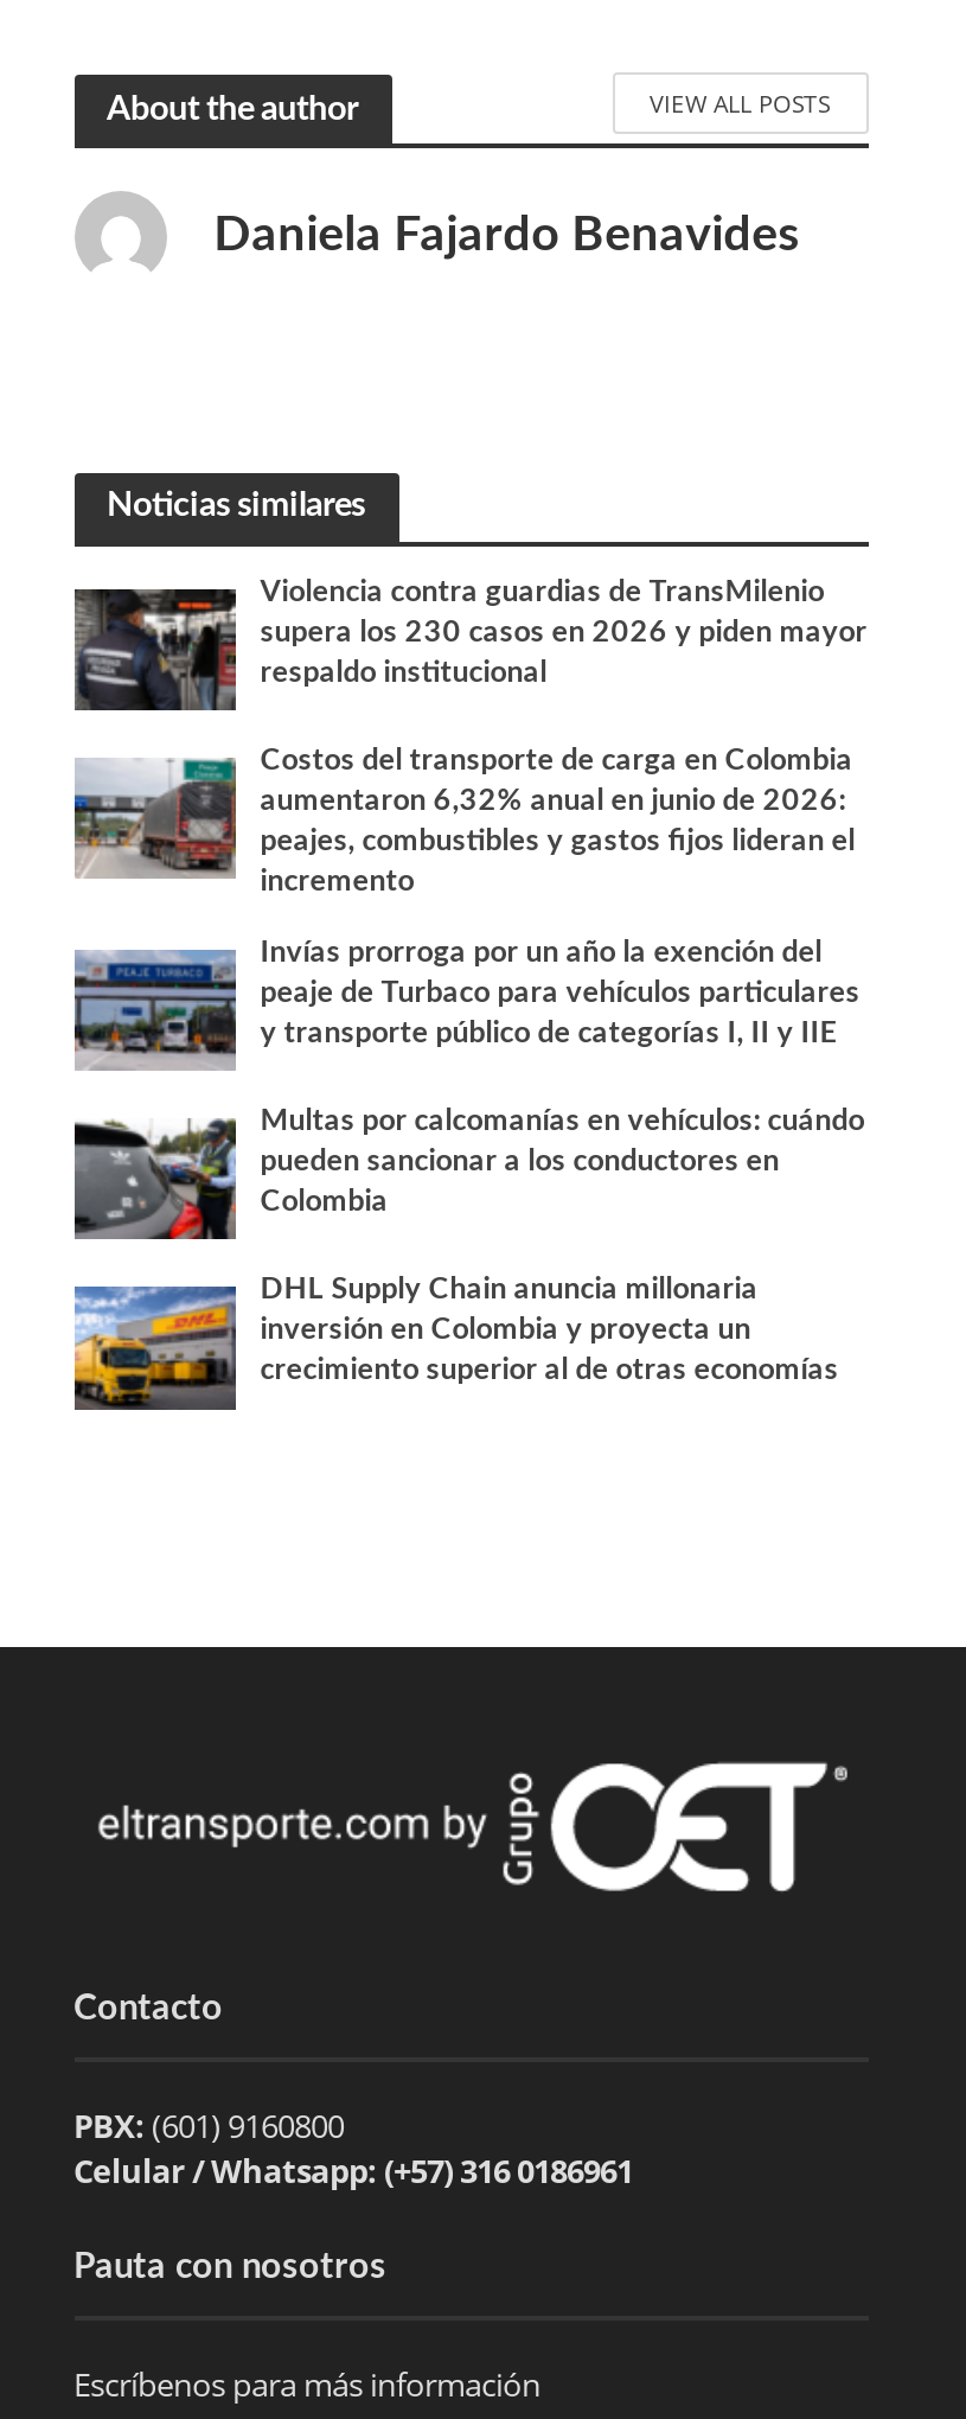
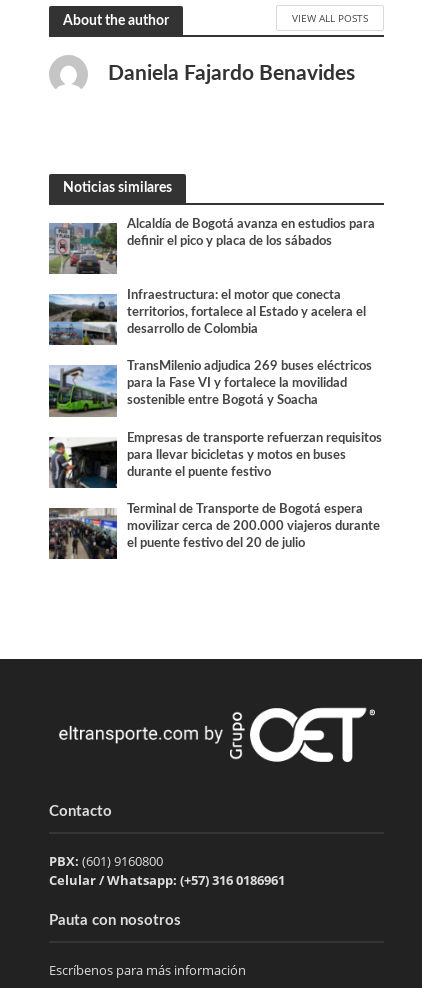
- [image]
- Violencia contra guardias de TransMilenio
- supera los 230 casos en 2026 y piden mayor
- respaldo institucional
+ [image]
+ Alcaldía de Bogotá avanza en estudios para
+ definir el pico y placa de los sábados

- [image]
- Costos del transporte de carga en Colombia
- aumentaron 6,32% anual en junio de 2026:
- peajes, combustibles y gastos fijos lideran el
- incremento
+ [image]
+ Infraestructura: el motor que conecta
+ territorios, fortalece al Estado y acelera el
+ desarrollo de Colombia

- [image]
- Invías prorroga por un año la exención del
- peaje de Turbaco para vehículos particulares
- y transporte público de categorías I, II y IIE
+ [image]
+ TransMilenio adjudica 269 buses eléctricos
+ para la Fase VI y fortalece la movilidad
+ sostenible entre Bogotá y Soacha

- [image]
- Multas por calcomanías en vehículos: cuándo
- pueden sancionar a los conductores en
- Colombia
+ [image]
+ Empresas de transporte refuerzan requisitos
+ para llevar bicicletas y motos en buses
+ durante el puente festivo

- [image]
- DHL Supply Chain anuncia millonaria
- inversión en Colombia y proyecta un
- crecimiento superior al de otras economías
+ [image]
+ Terminal de Transporte de Bogotá espera
+ movilizar cerca de 200.000 viajeros durante
+ el puente festivo del 20 de julio
